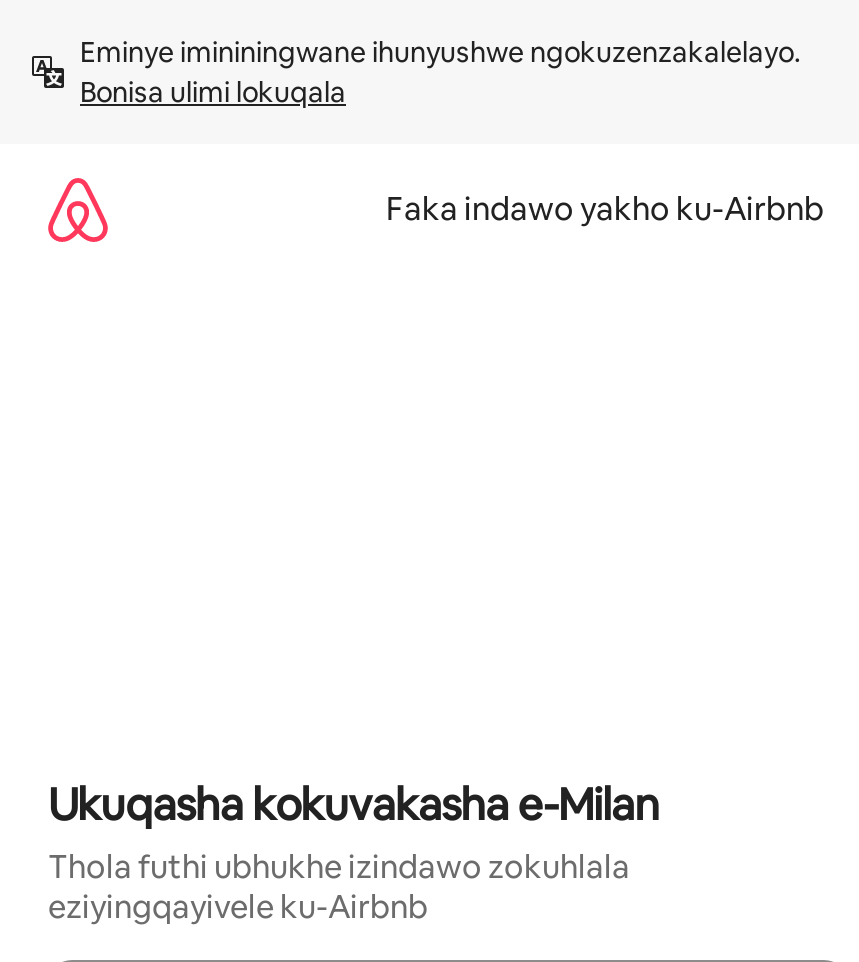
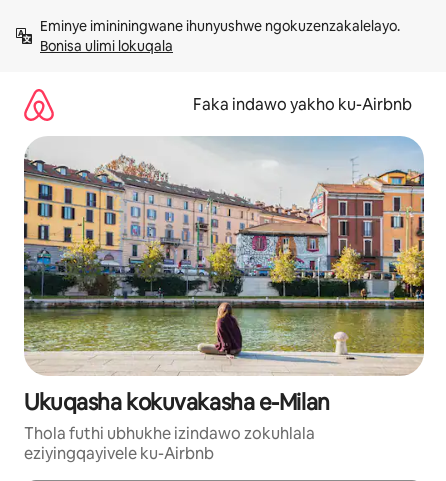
+ [image]
